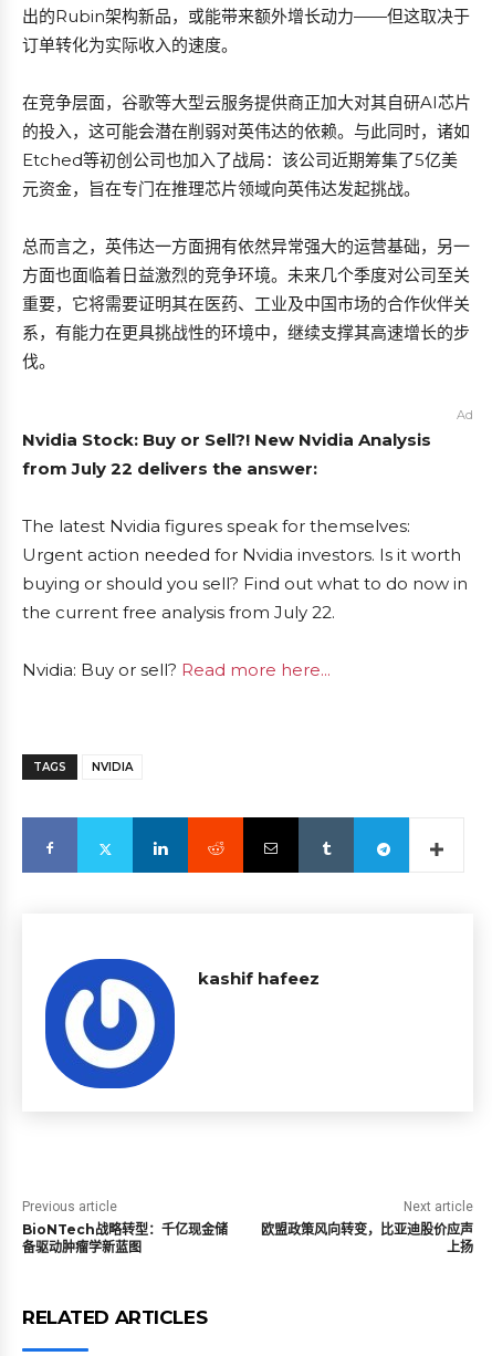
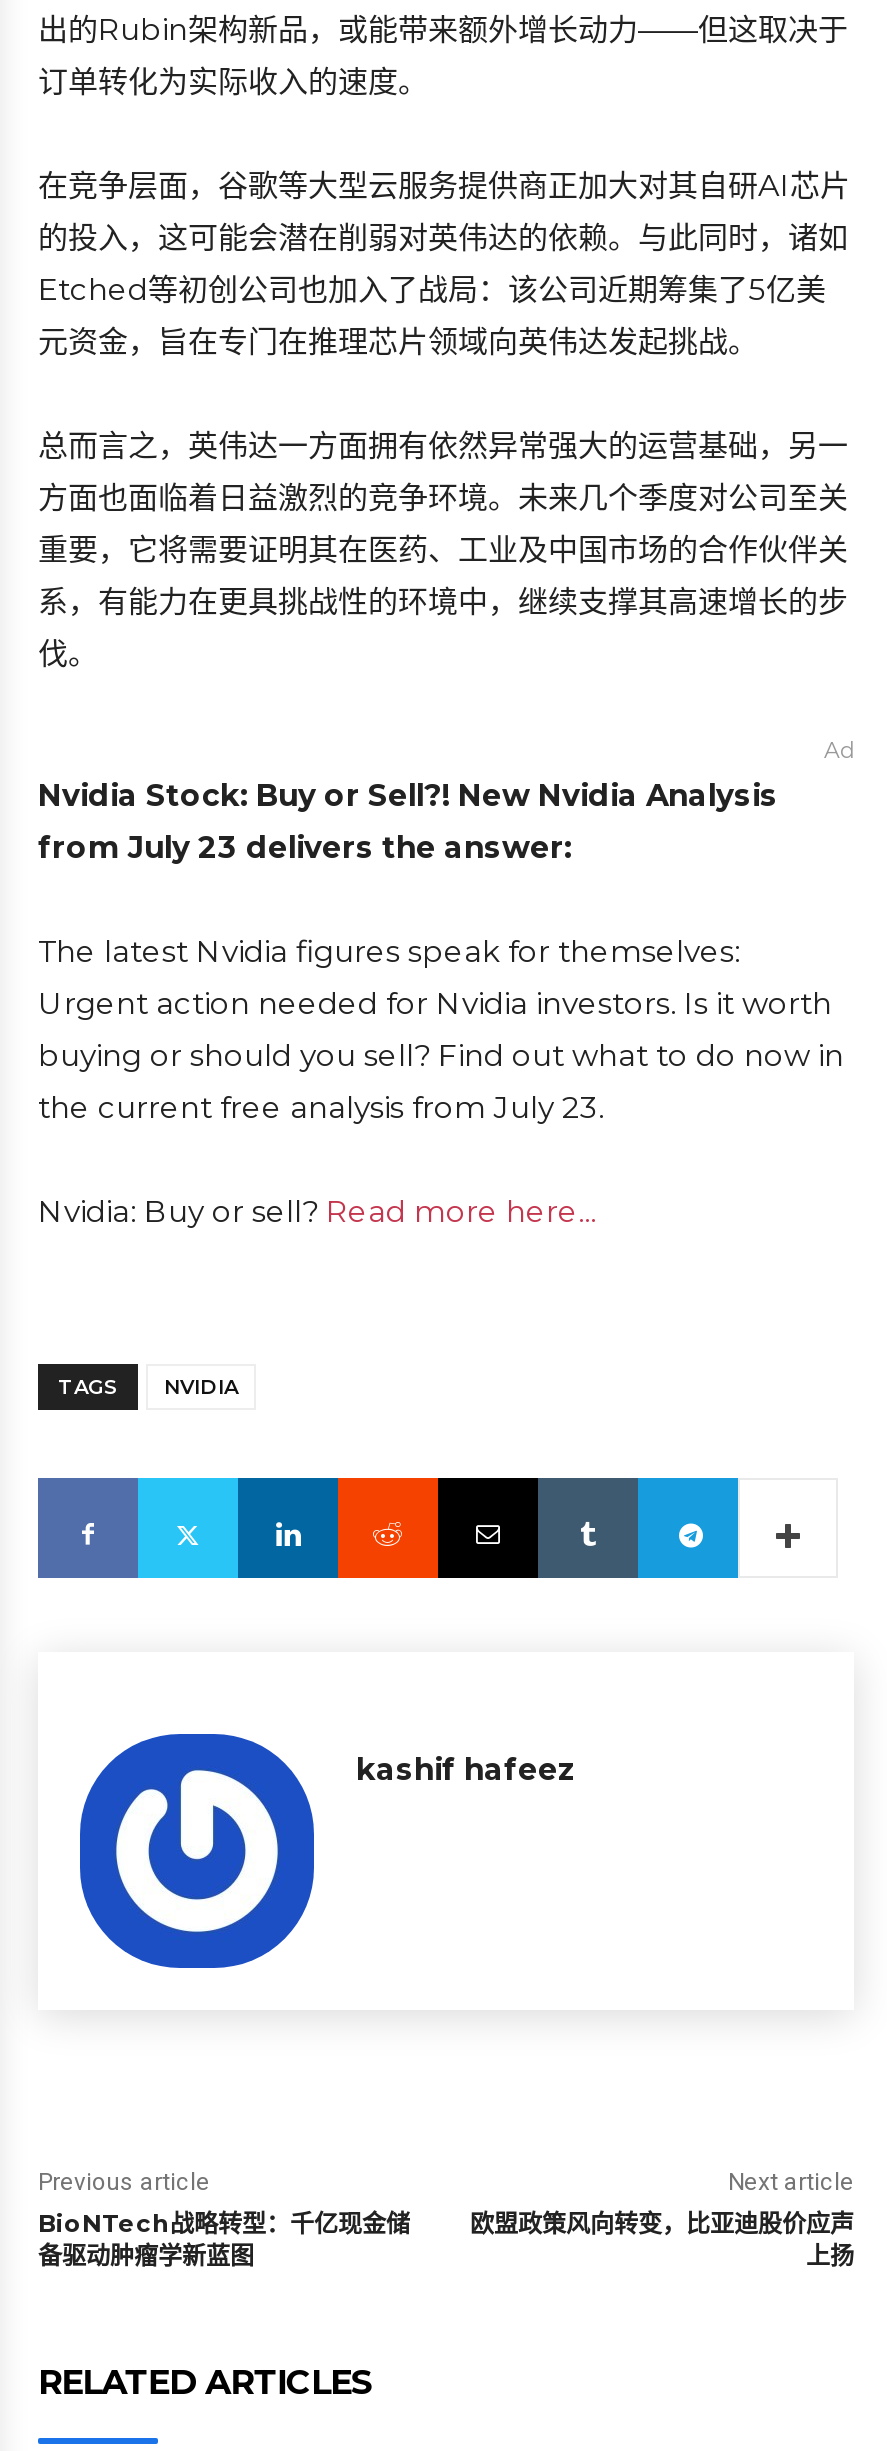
- from July 22 delivers the answer:
+ from July 23 delivers the answer:

- the current free analysis from July 22.
+ the current free analysis from July 23.
